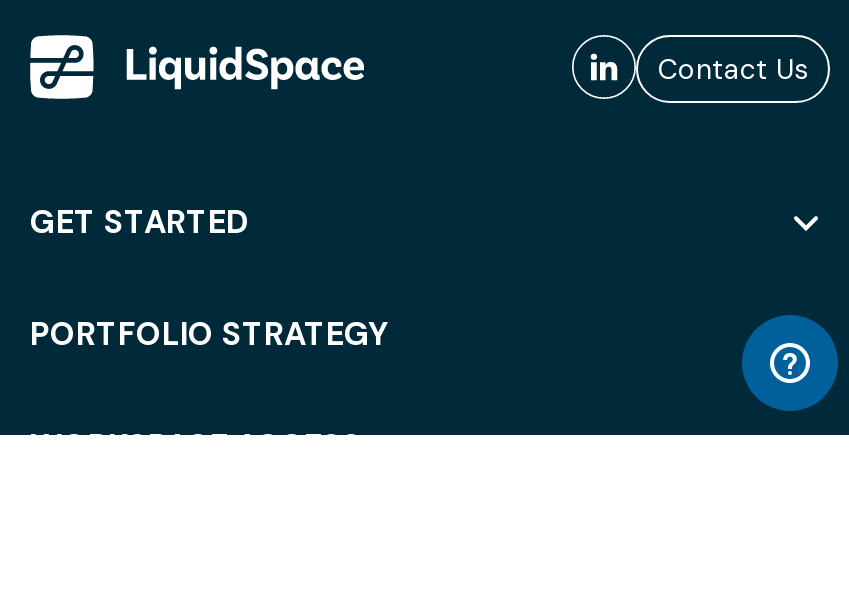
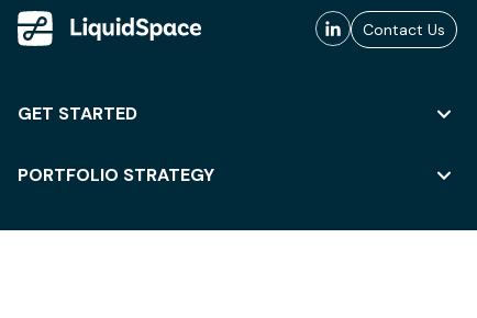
- [image]
